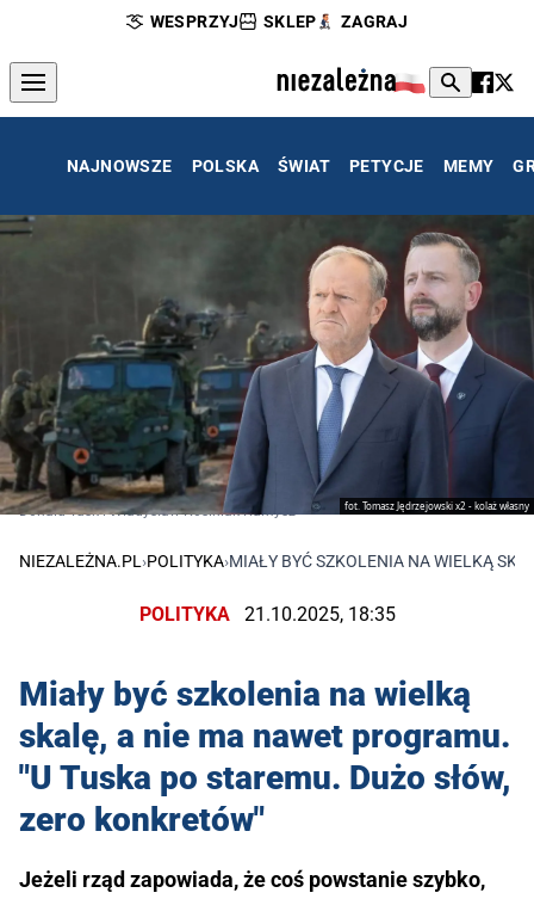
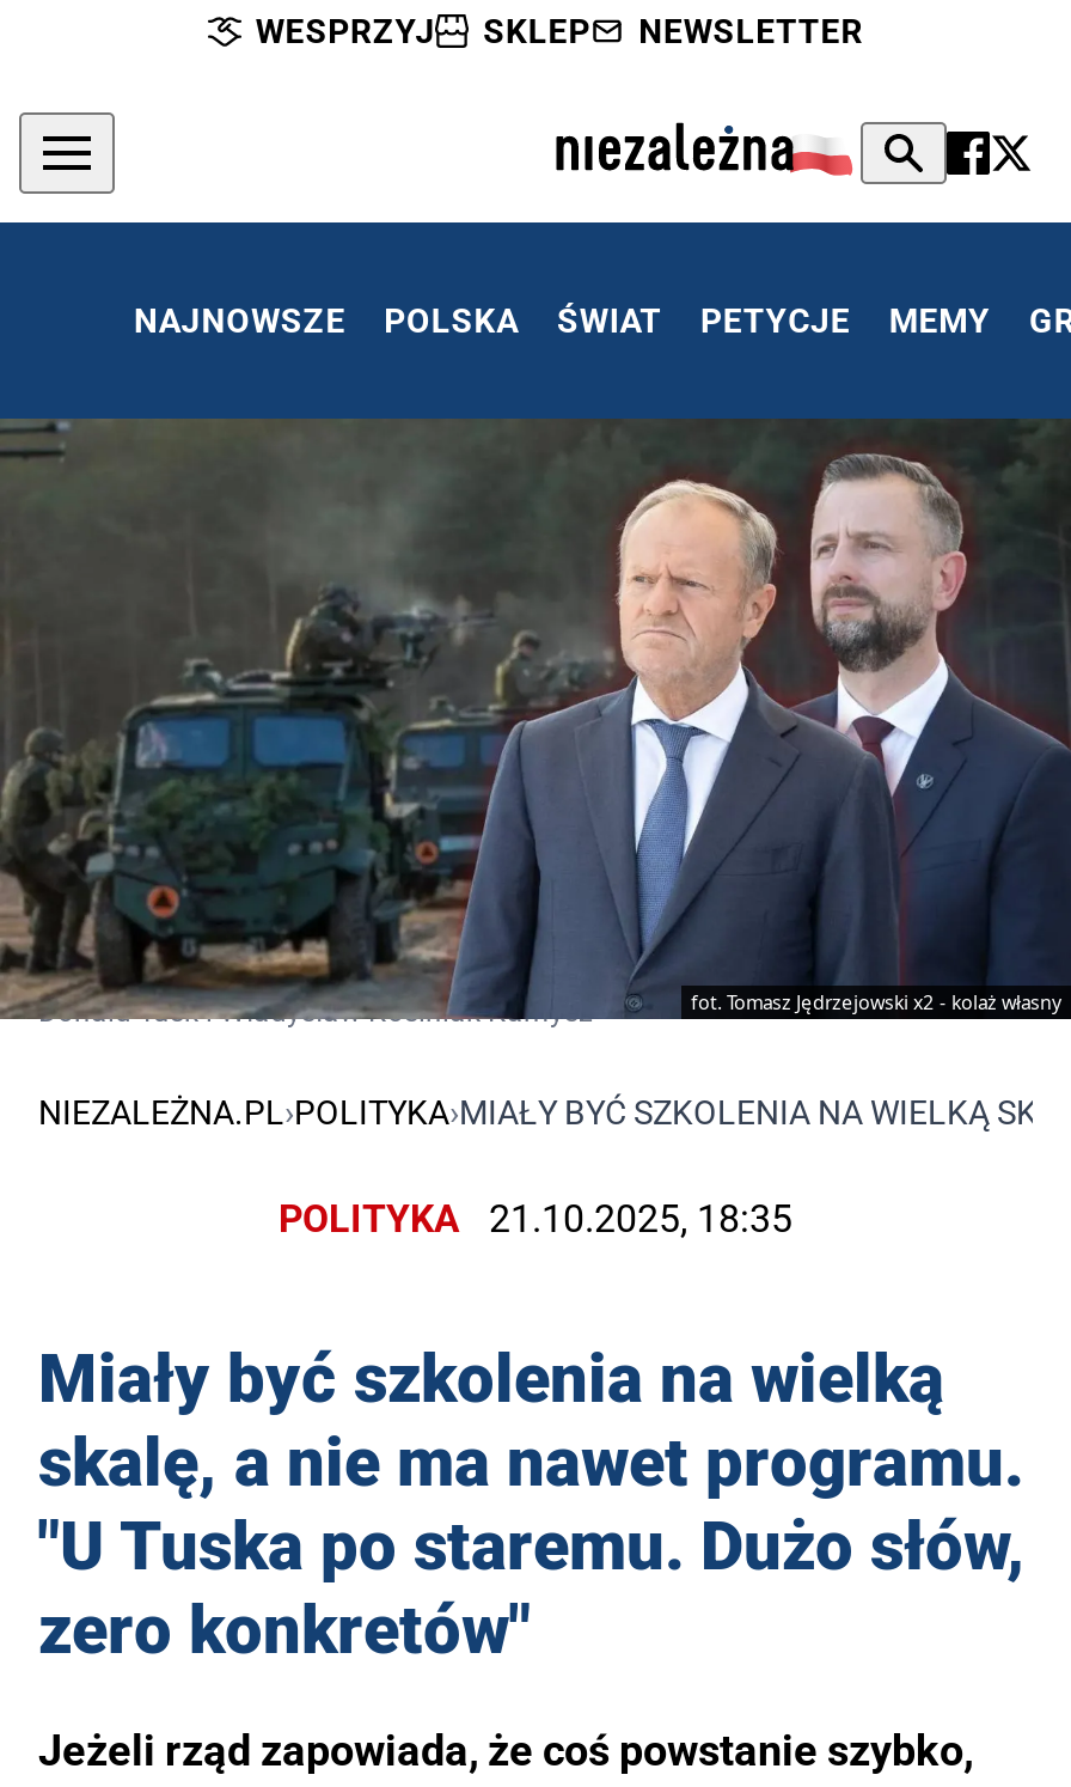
- ZAGRAJ
+ NEWSLETTER
